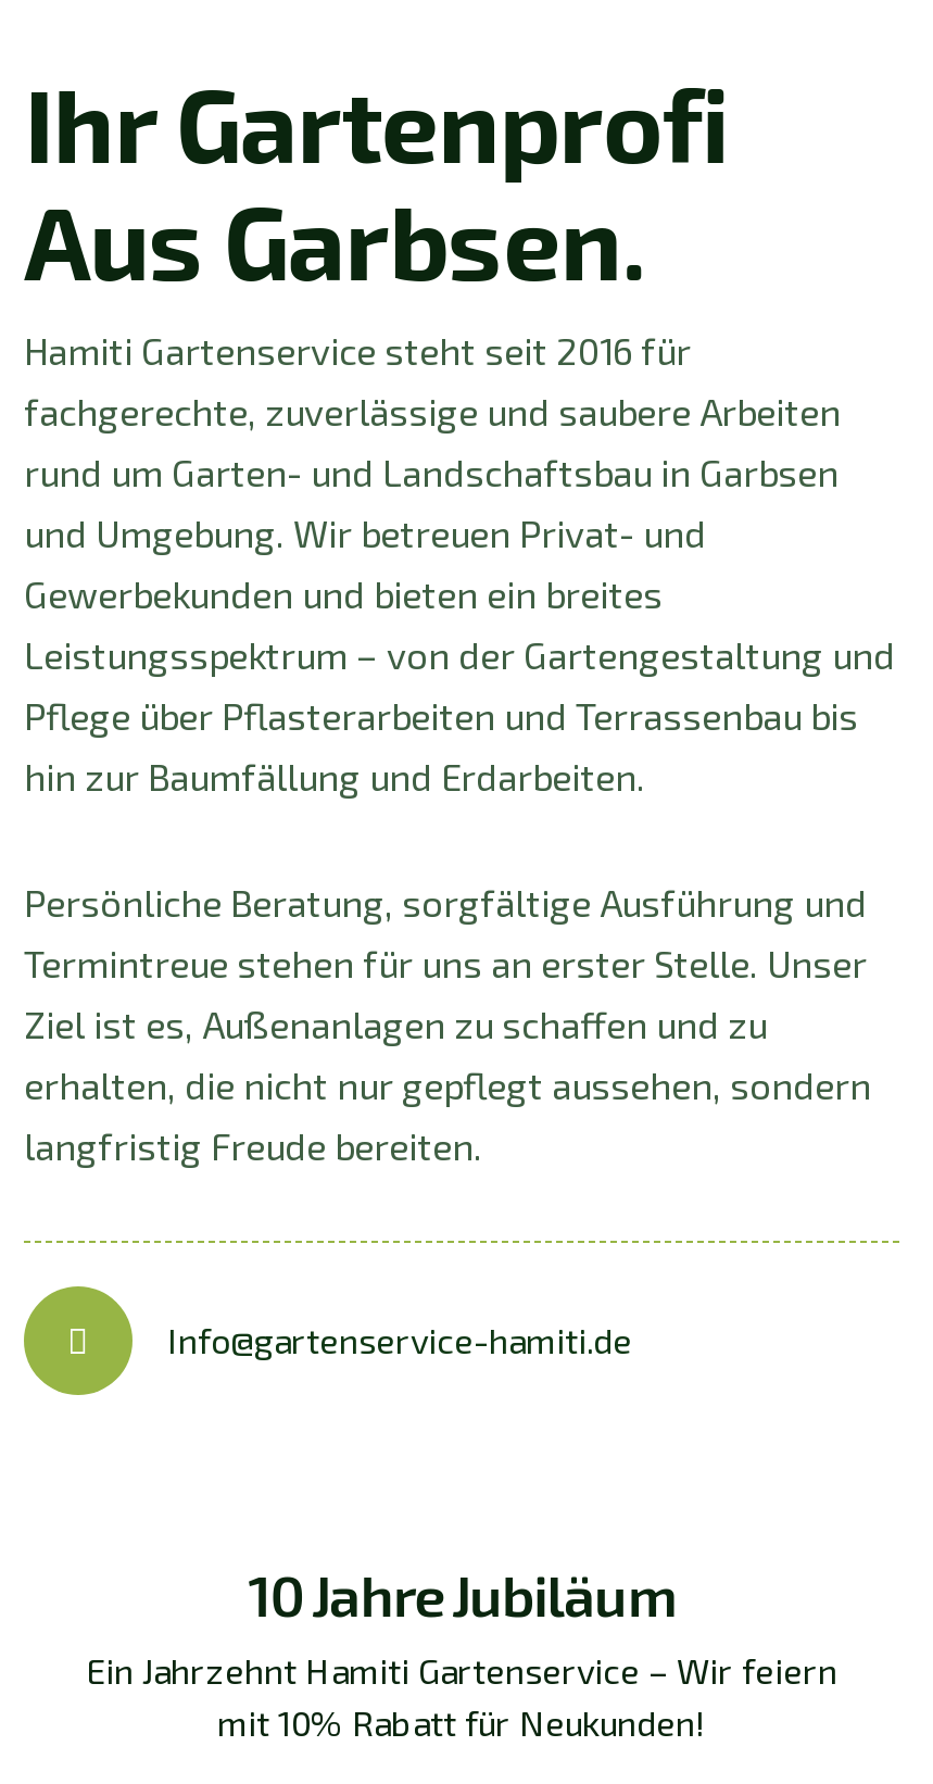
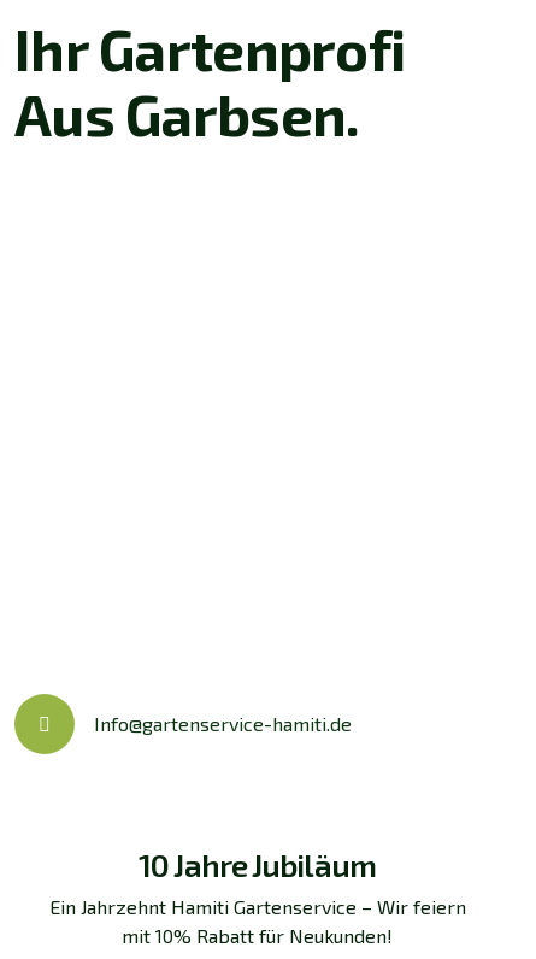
- Hamiti Gartenservice steht seit 2016 für
- fachgerechte, zuverlässige und saubere Arbeiten
- rund um Garten- und Landschaftsbau in Garbsen
- und Umgebung. Wir betreuen Privat- und
- Gewerbekunden und bieten ein breites
- Leistungsspektrum – von der Gartengestaltung und
- Pflege über Pflasterarbeiten und Terrassenbau bis
- hin zur Baumfällung und Erdarbeiten.
- Persönliche Beratung, sorgfältige Ausführung und
- Termintreue stehen für uns an erster Stelle. Unser
- Ziel ist es, Außenanlagen zu schaffen und zu
- erhalten, die nicht nur gepflegt aussehen, sondern
- langfristig Freude bereiten.
